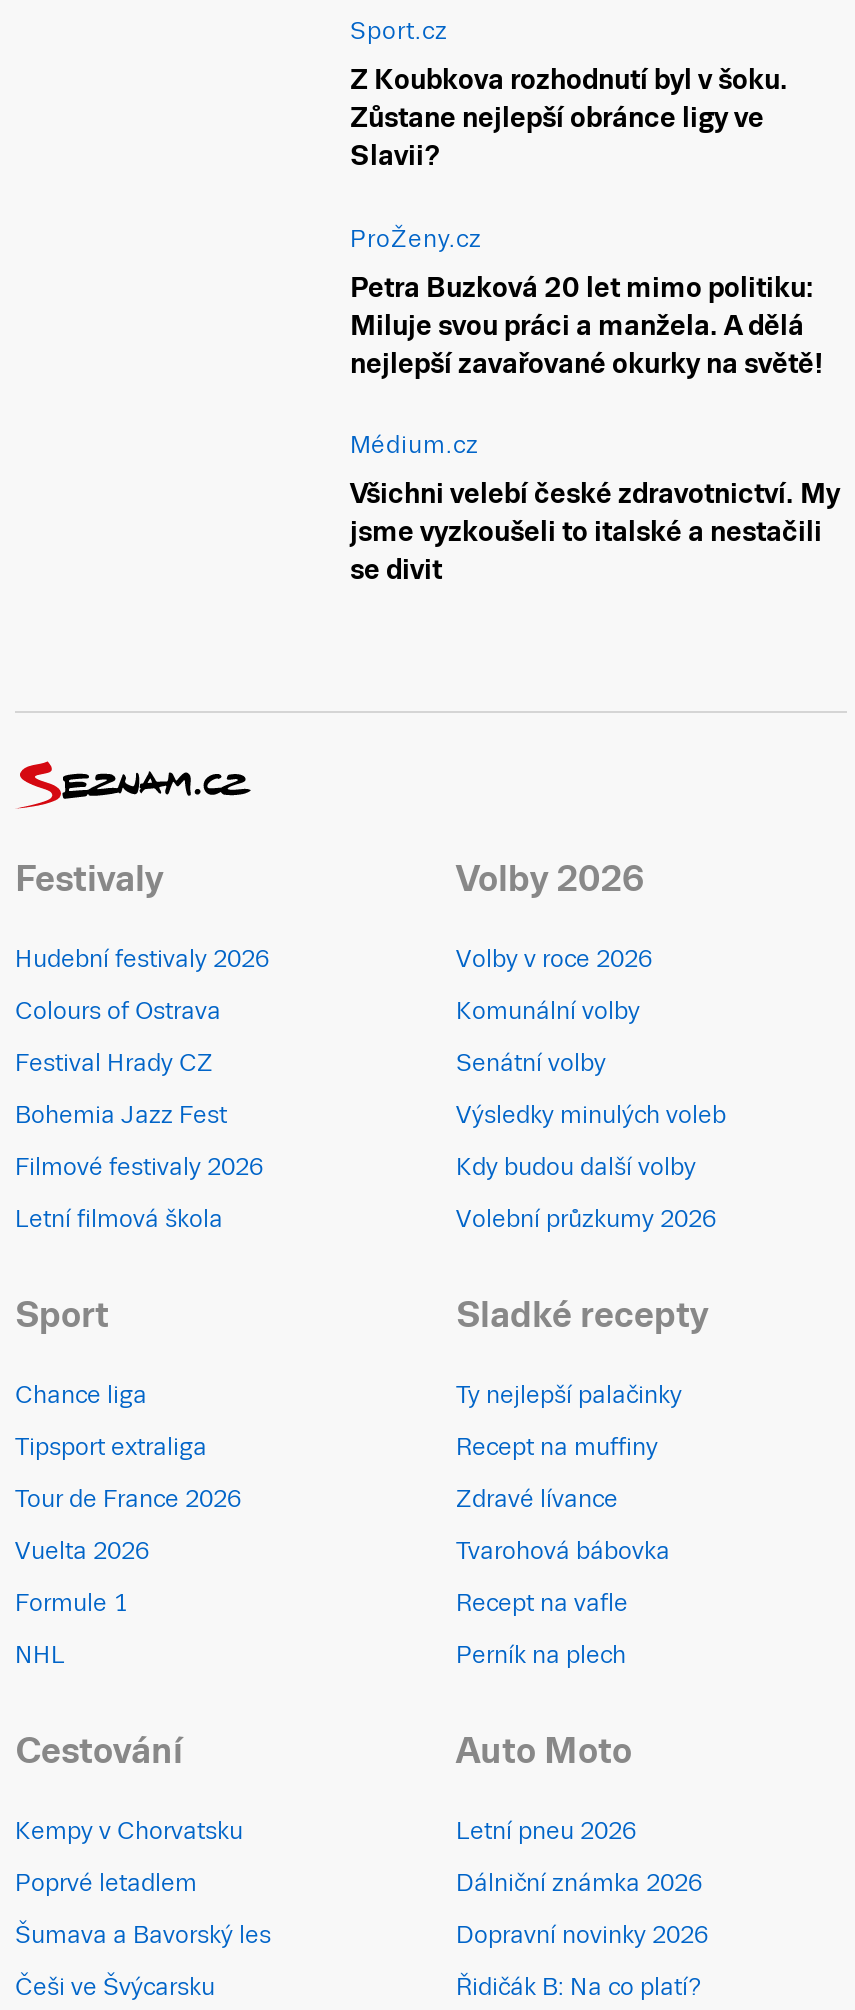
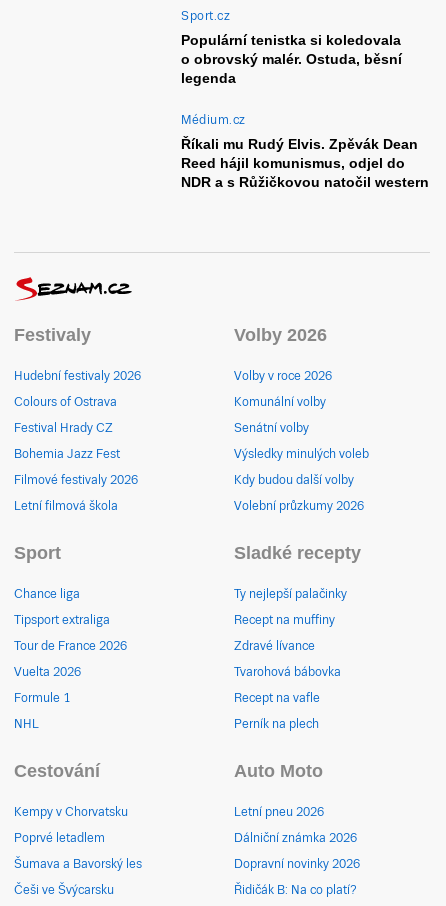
- Z Koubkova rozhodnutí byl v šoku.
- Zůstane nejlepší obránce ligy ve
- Slavii?
- ProŽeny.cz
- Petra Buzková 20 let mimo politiku:
- Miluje svou práci a manžela. A dělá
- nejlepší zavařované okurky na světě!
+ Populární tenistka si koledovala
+ o obrovský malér. Ostuda, běsní
+ legenda

- Všichni velebí české zdravotnictví. My
- jsme vyzkoušeli to italské a nestačili
- se divit
+ Říkali mu Rudý Elvis. Zpěvák Dean
+ Reed hájil komunismus, odjel do
+ NDR a s Růžičkovou natočil western
